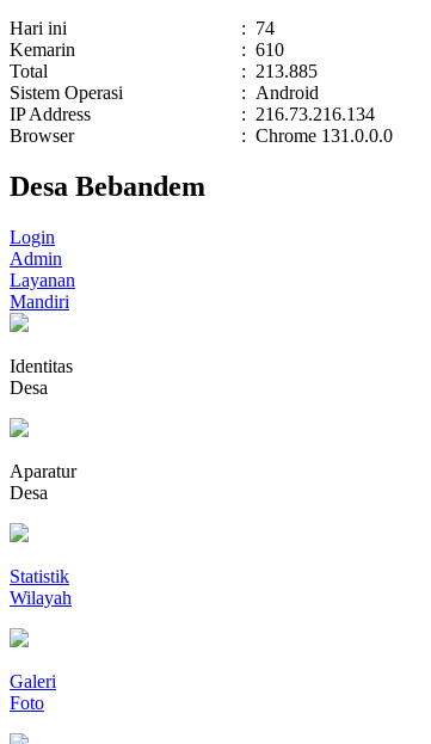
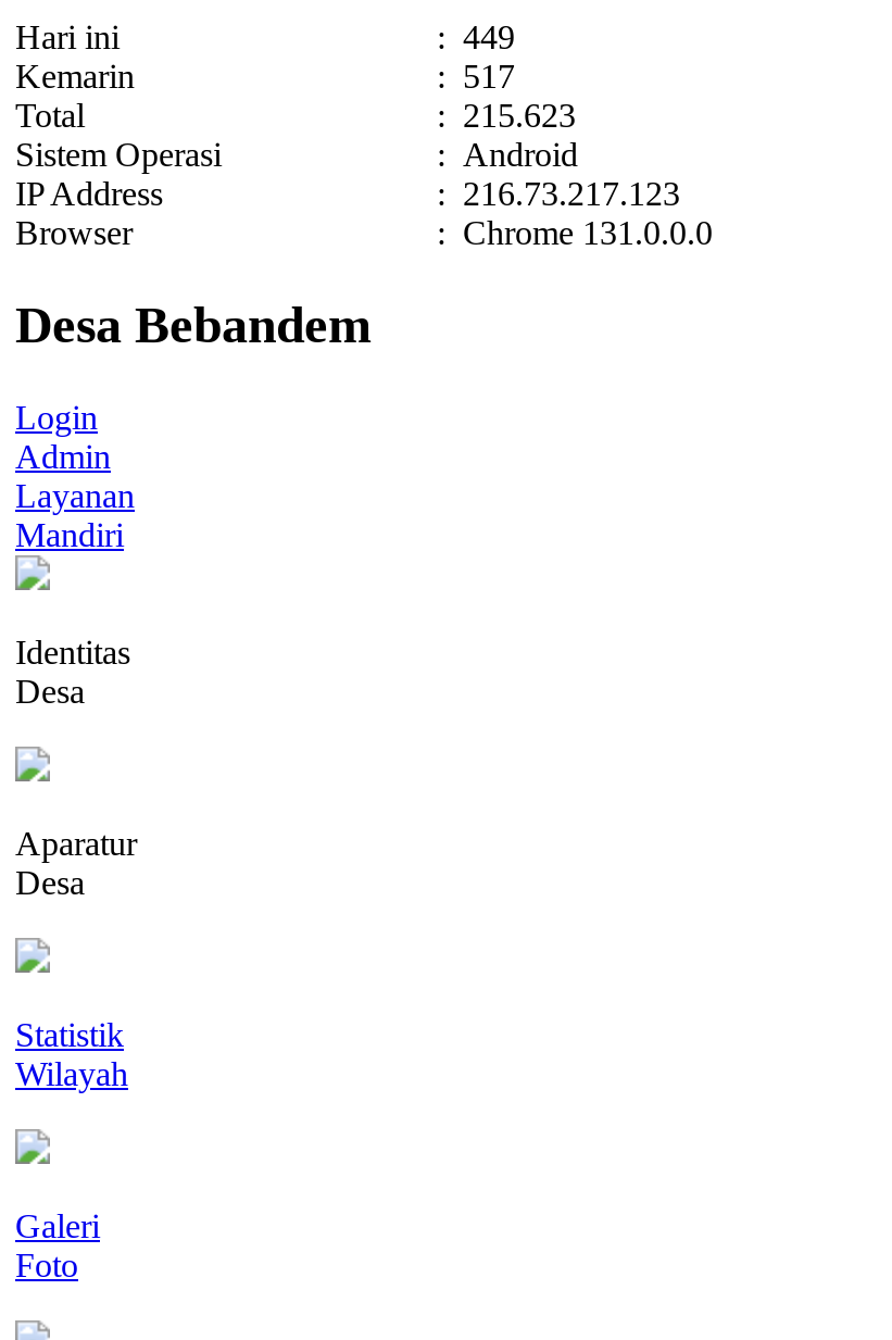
- : 74
+ : 449

- : 610
+ : 517

- : 213.885
+ : 215.623

- : 216.73.216.134
+ : 216.73.217.123
